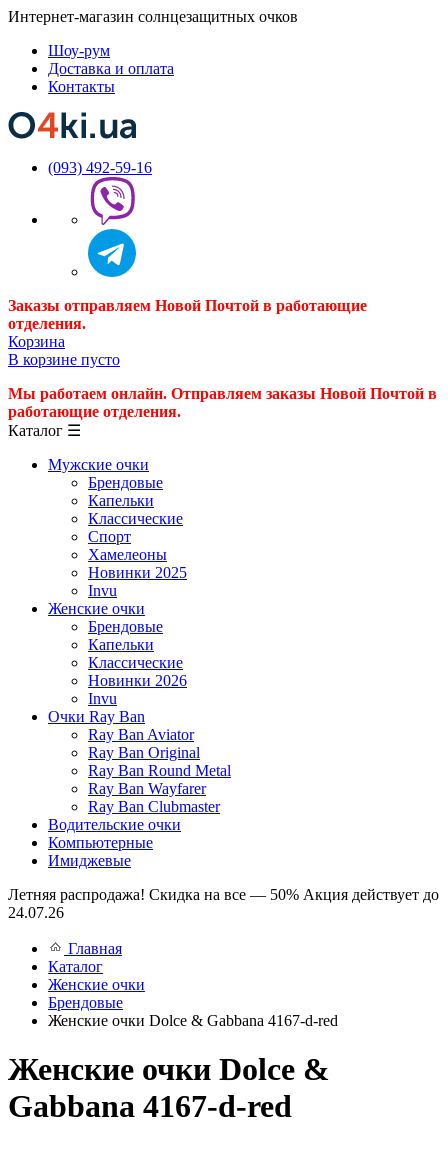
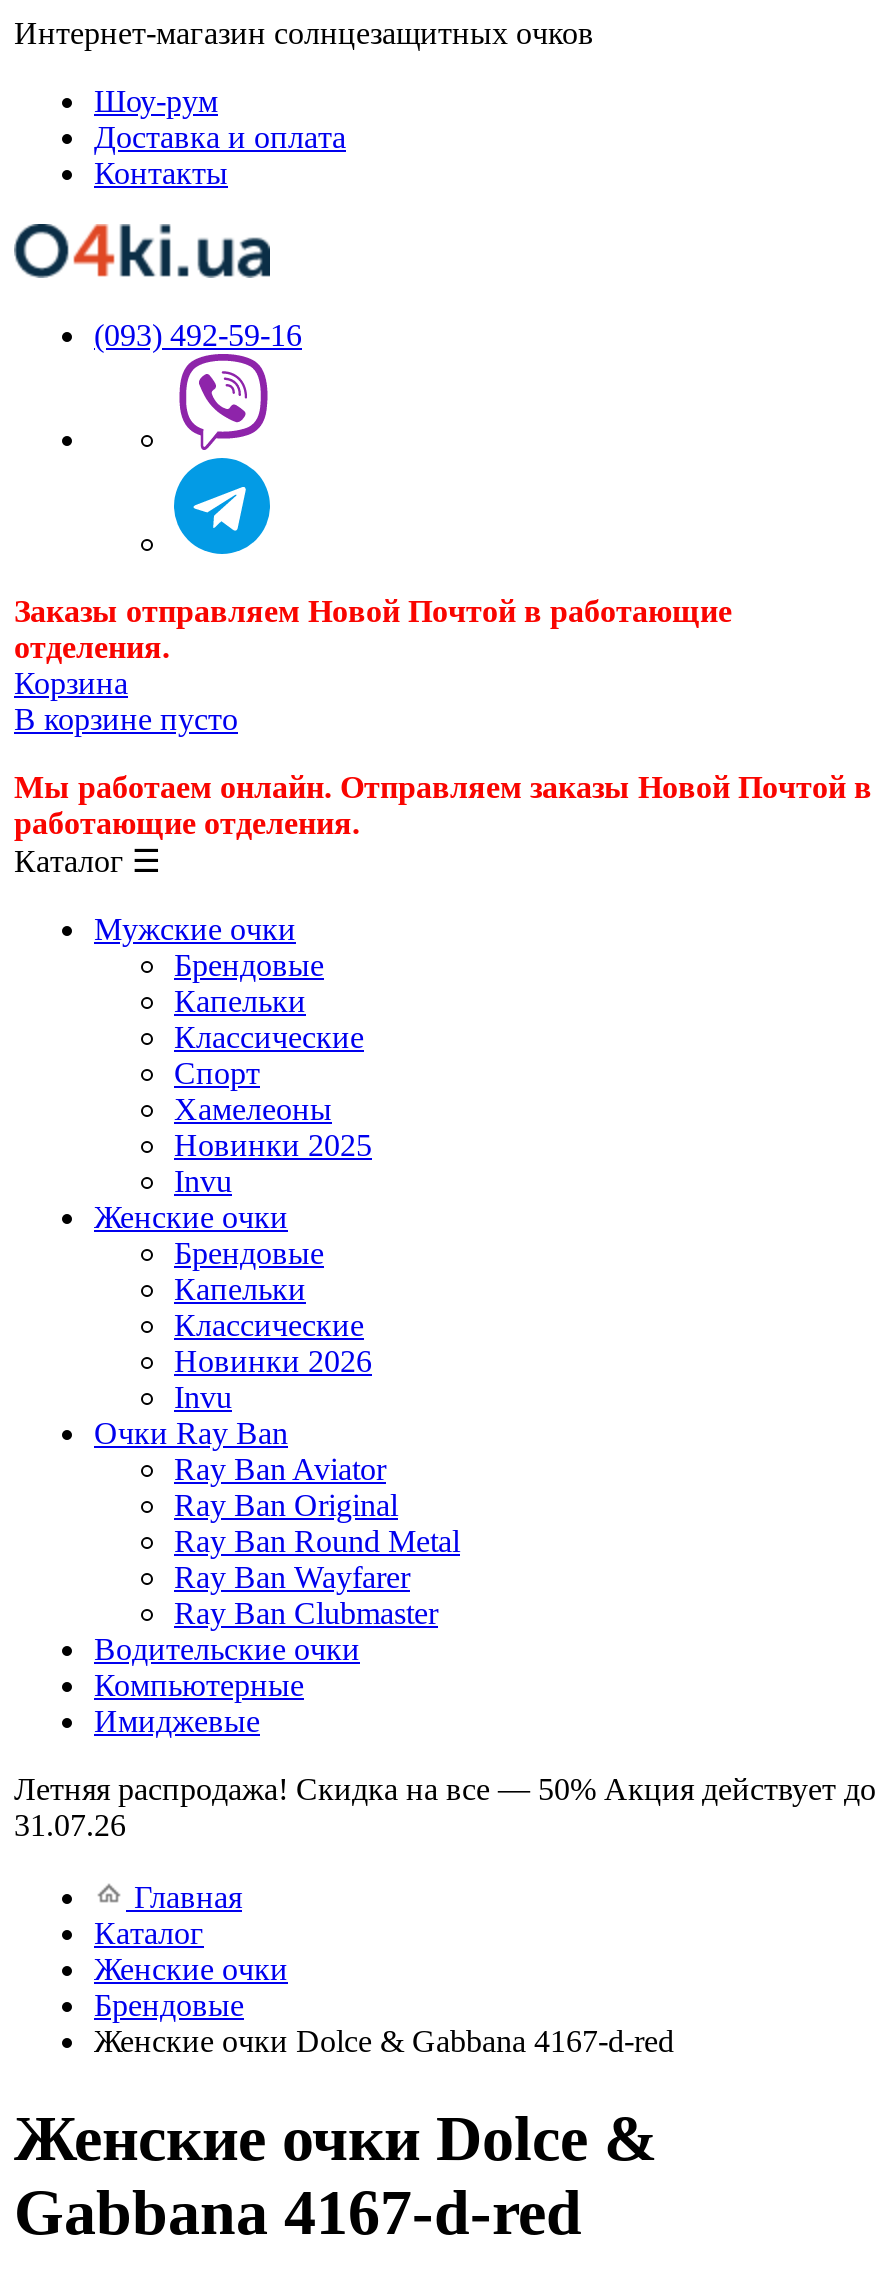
- 24.07.26
+ 31.07.26
